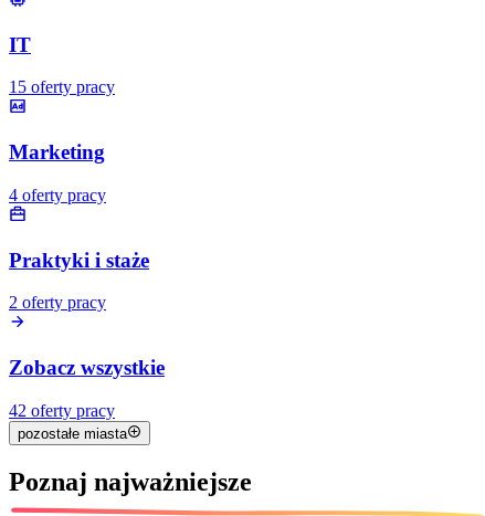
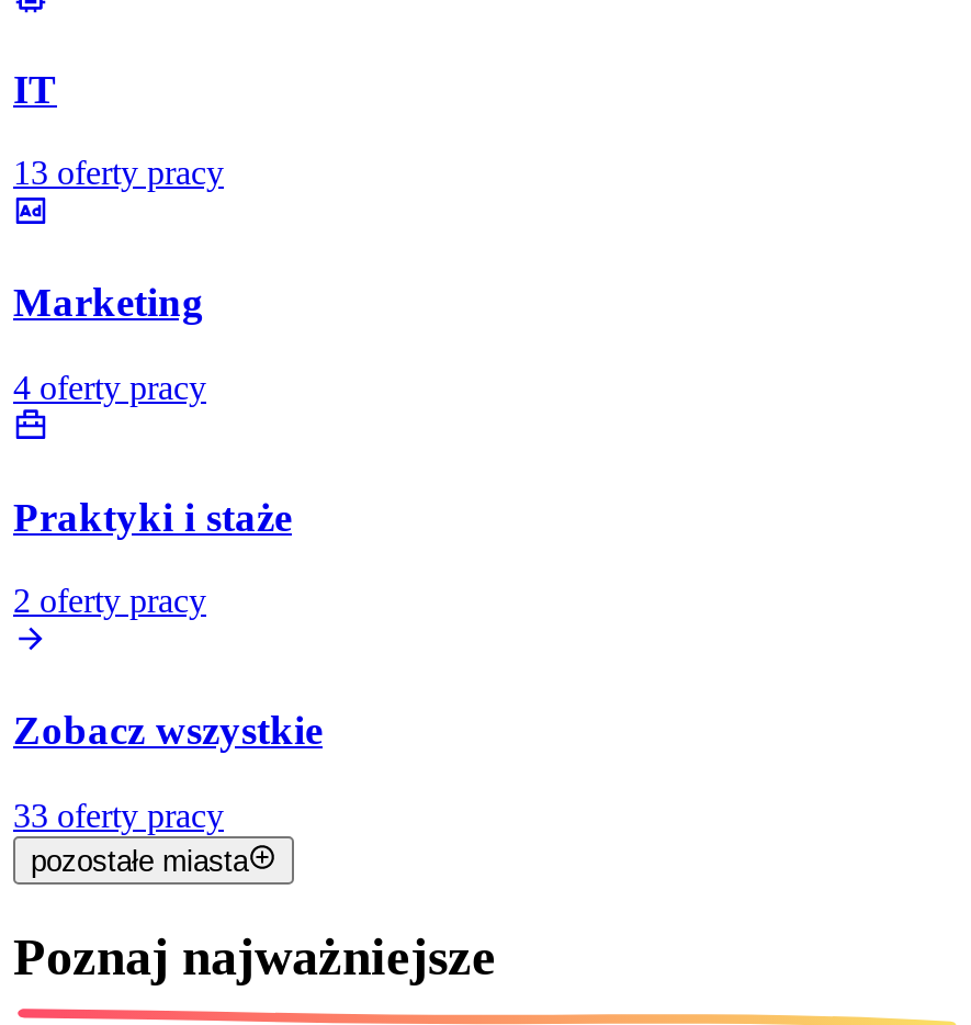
- 15 oferty pracy
+ 13 oferty pracy

- 42 oferty pracy
+ 33 oferty pracy
